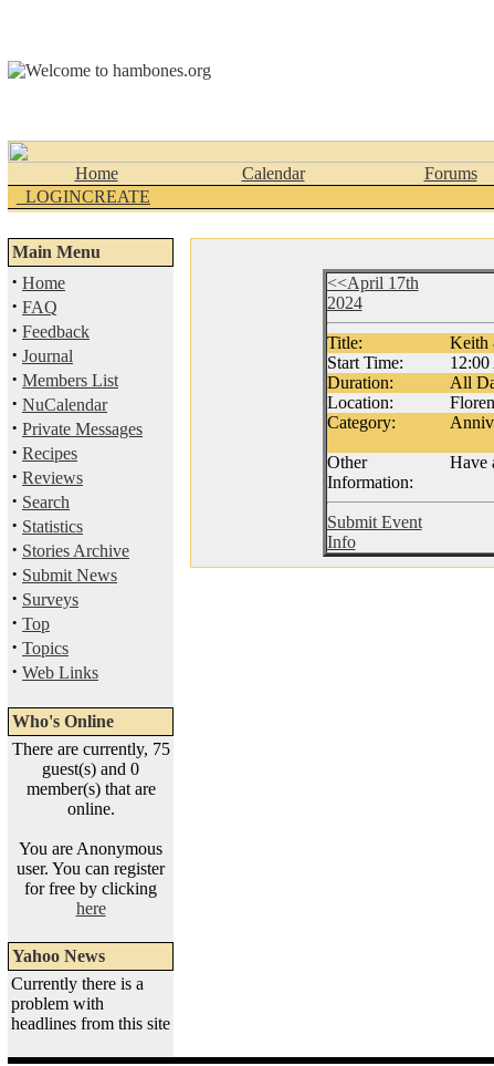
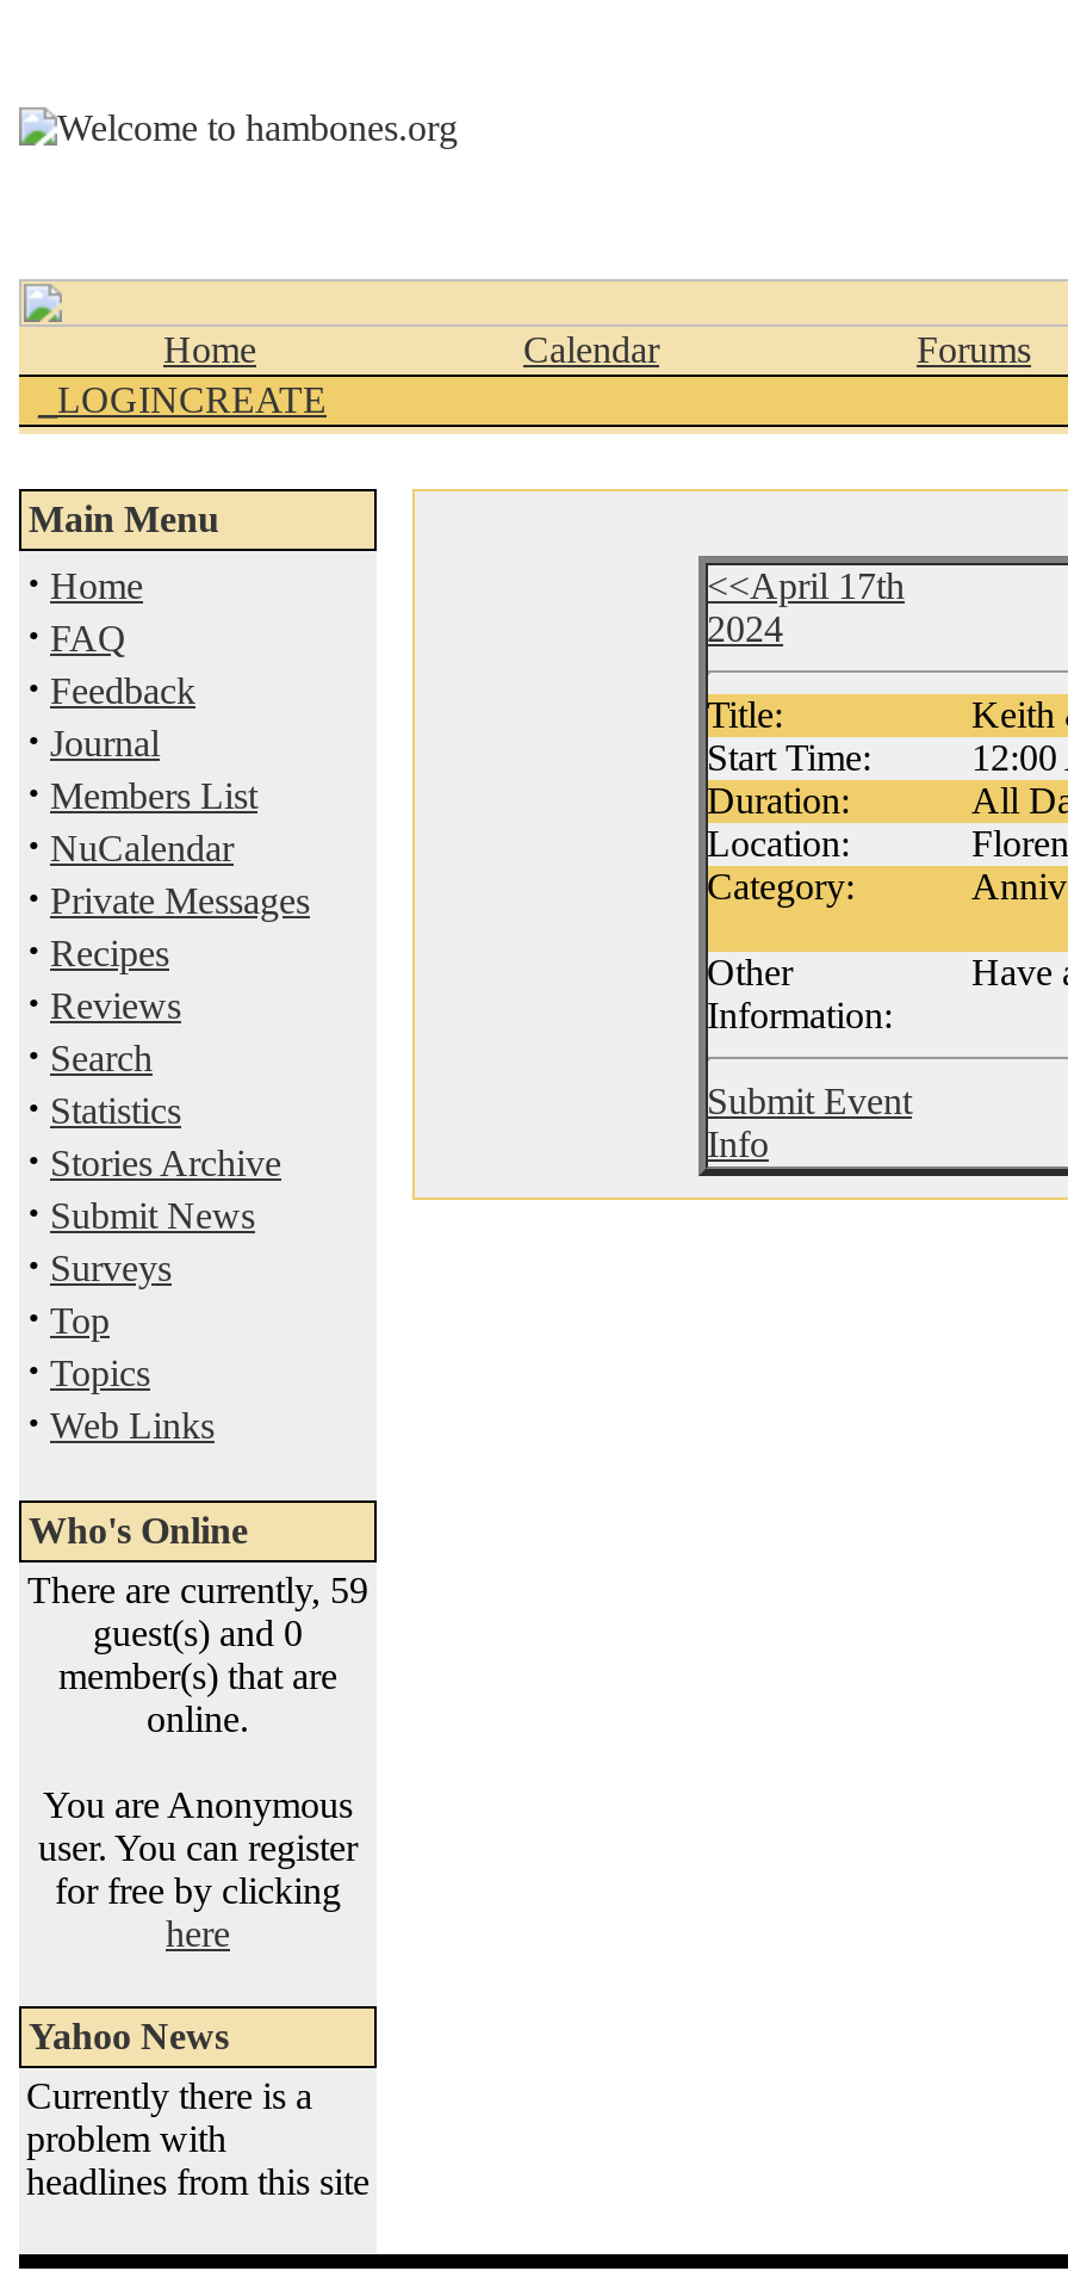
- There are currently, 75
+ There are currently, 59
